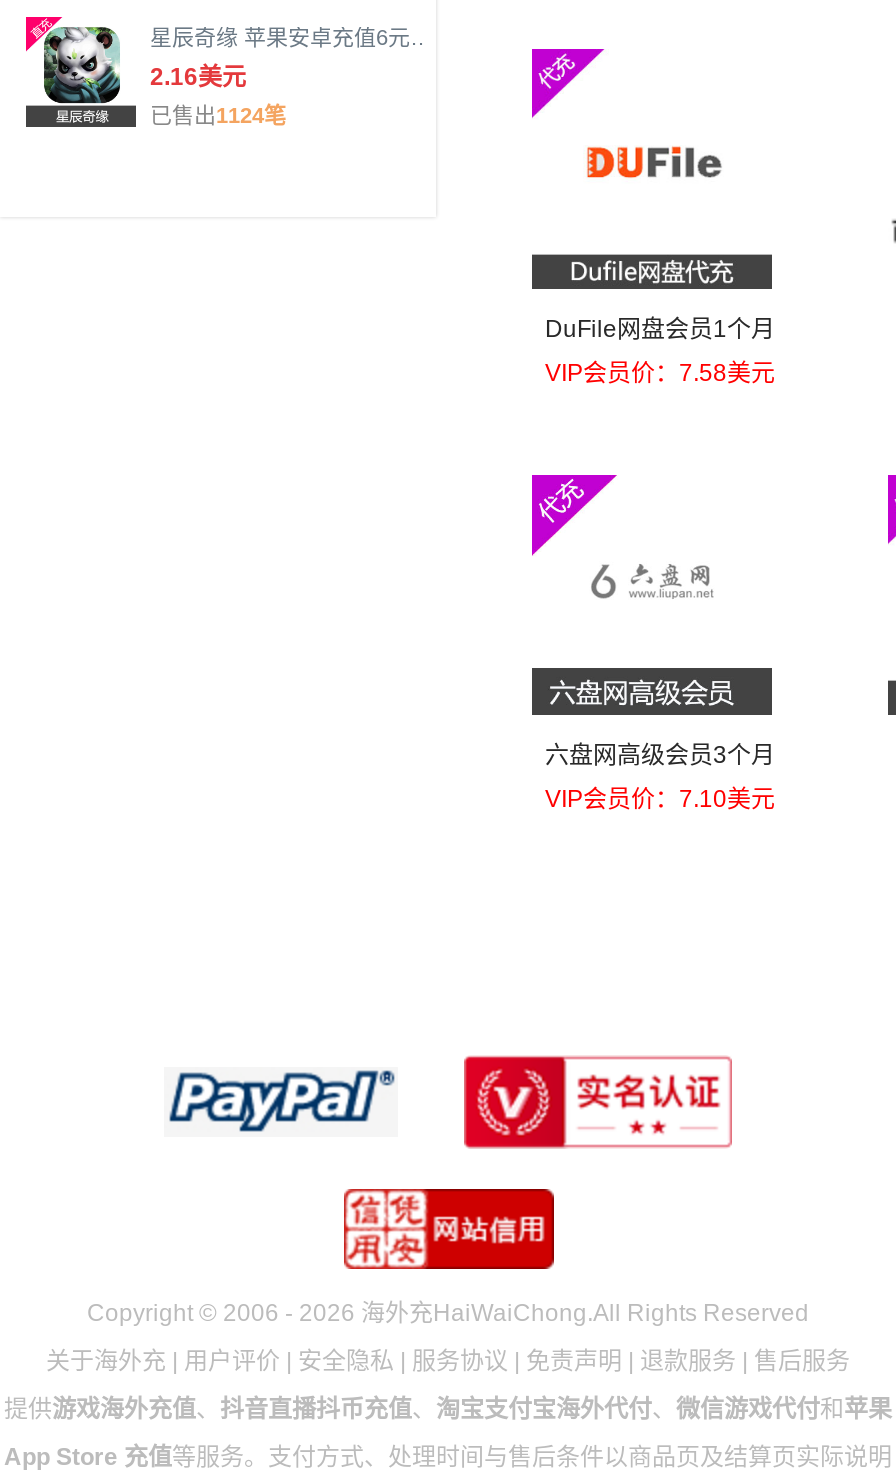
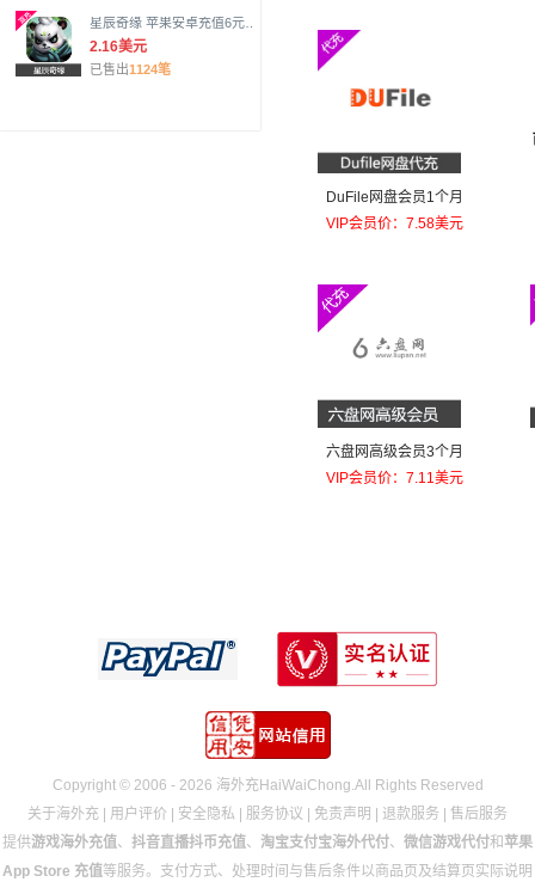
- VIP会员价：7.10美元
+ VIP会员价：7.11美元
